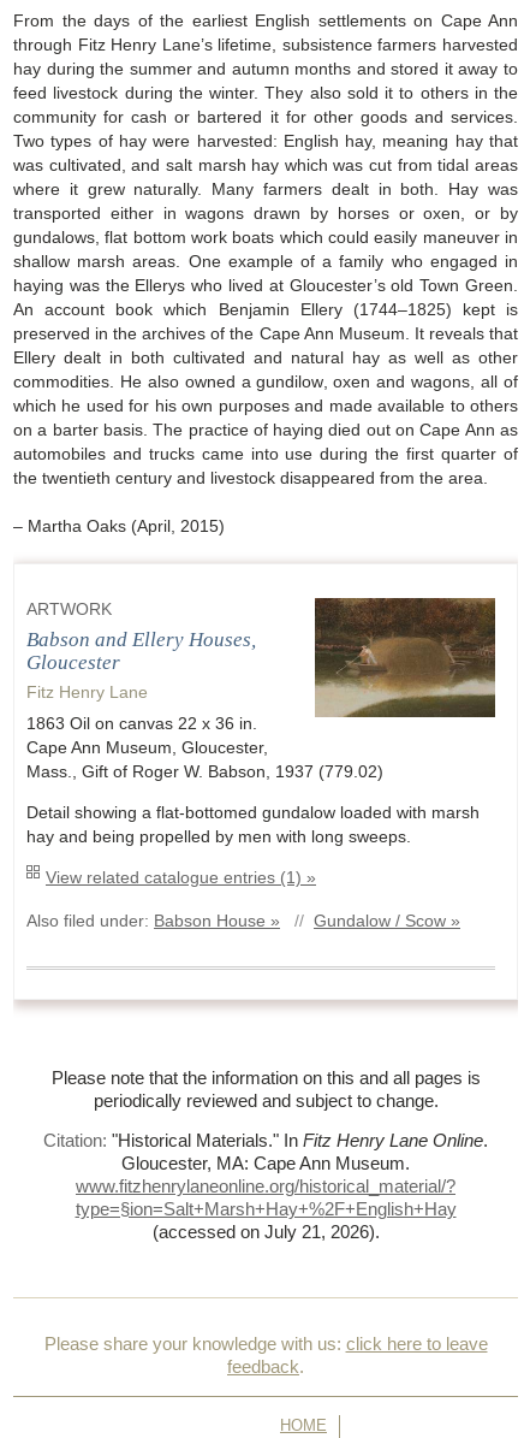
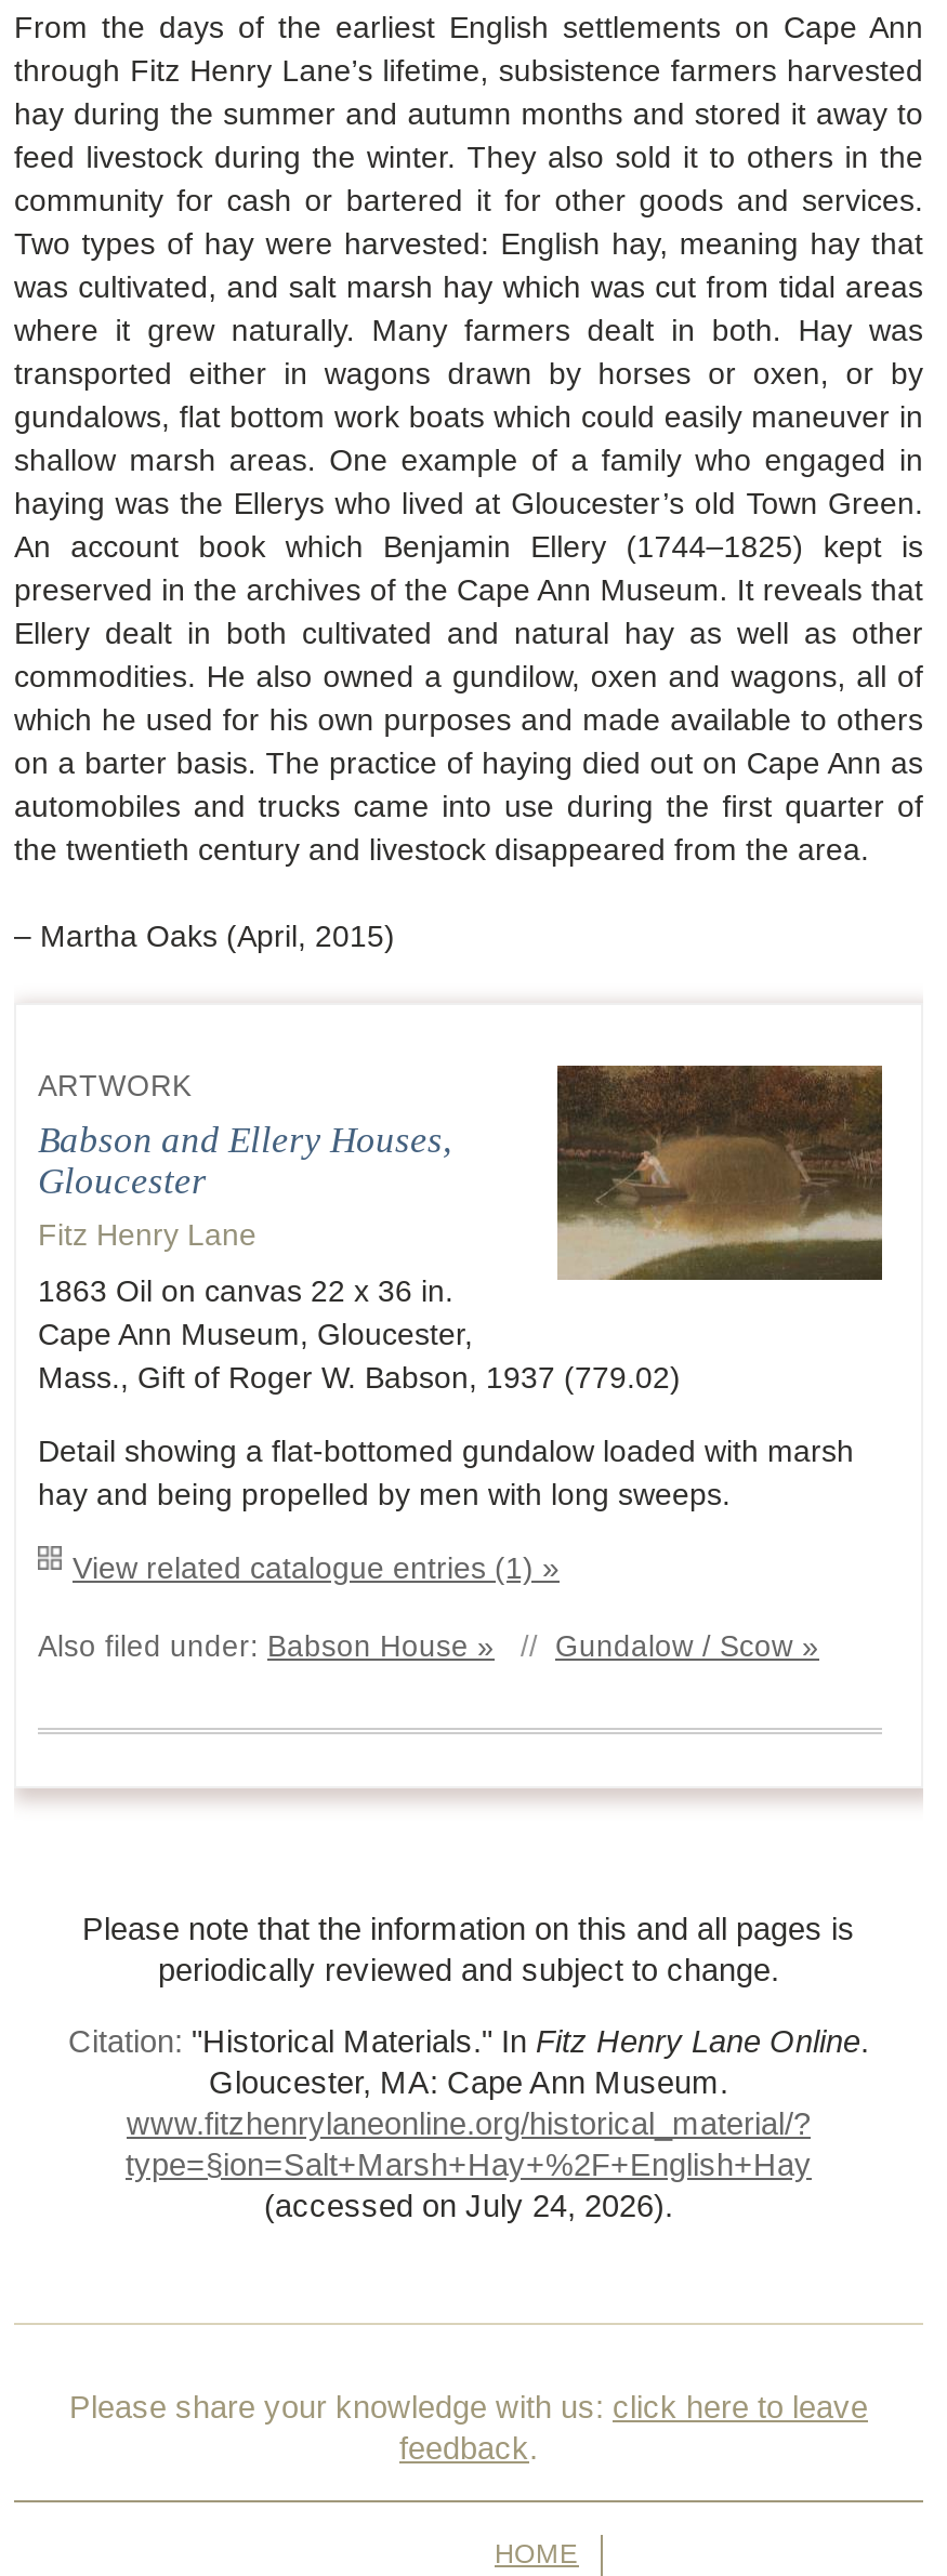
- (accessed on July 21, 2026).
+ (accessed on July 24, 2026).
